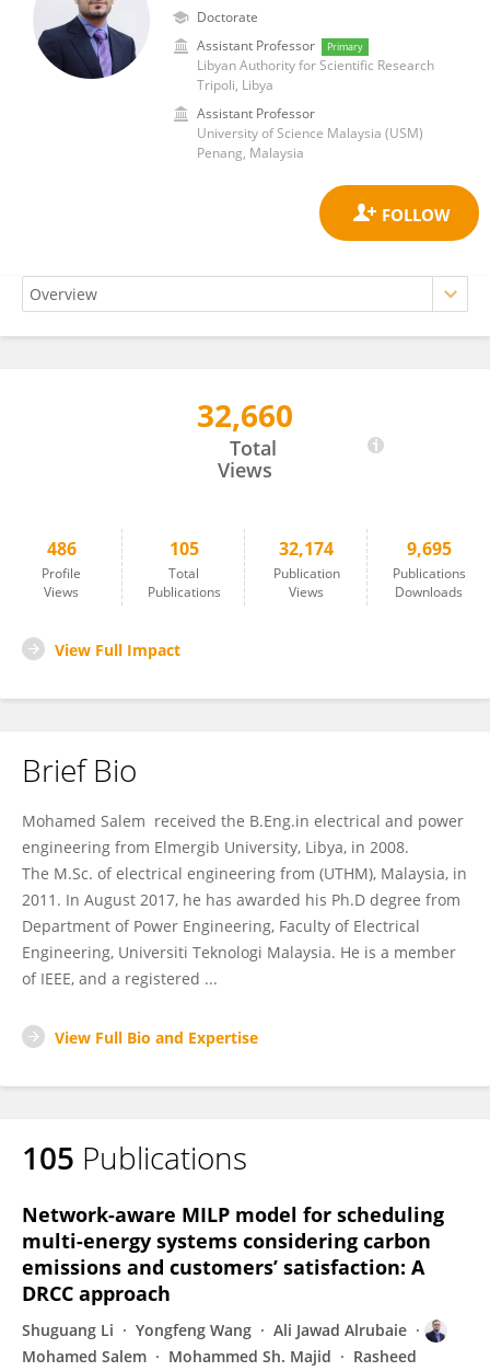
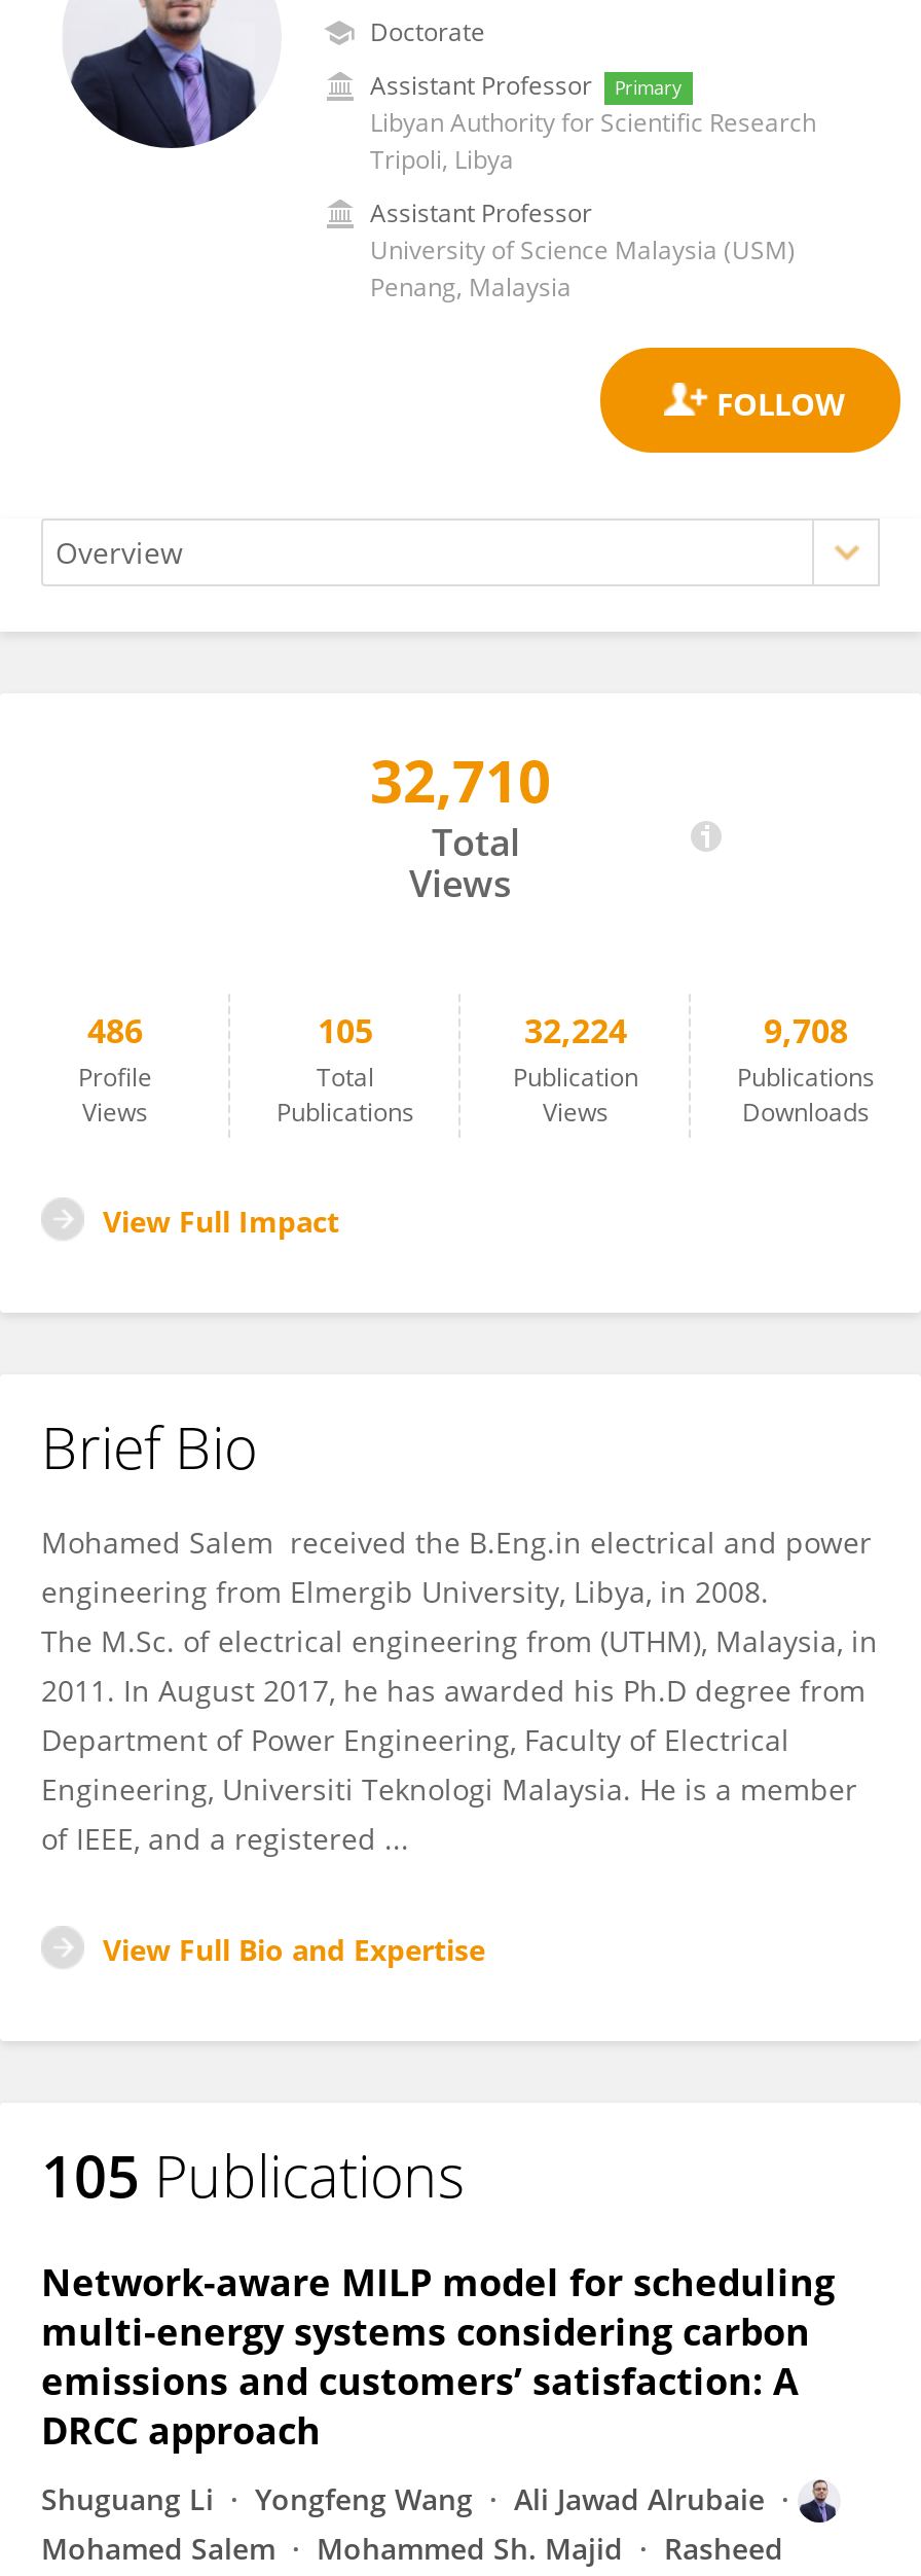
- 32,660
+ 32,710

- 32,174
+ 32,224

- 9,695
+ 9,708
